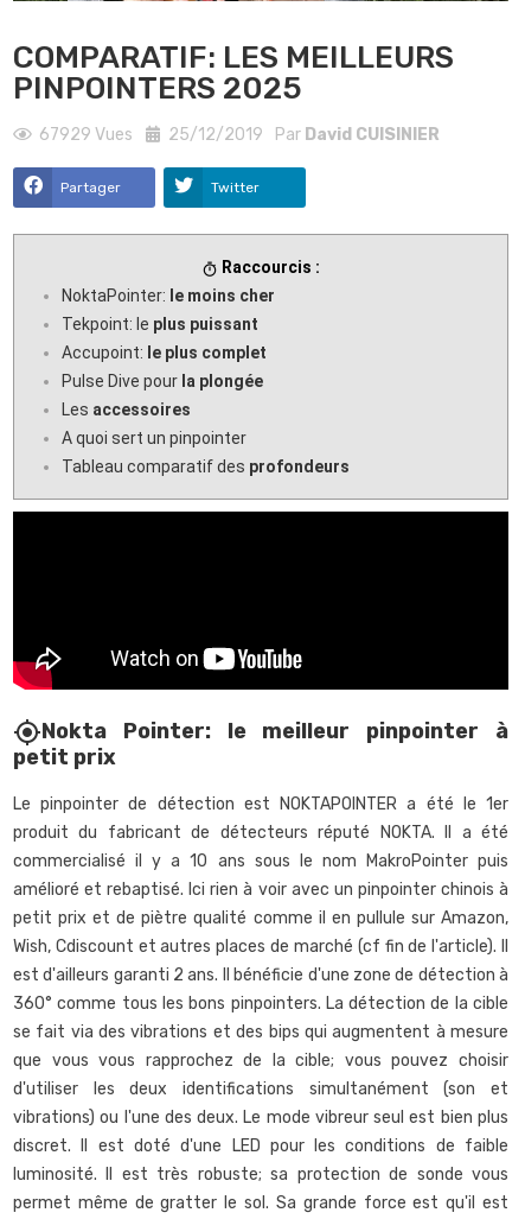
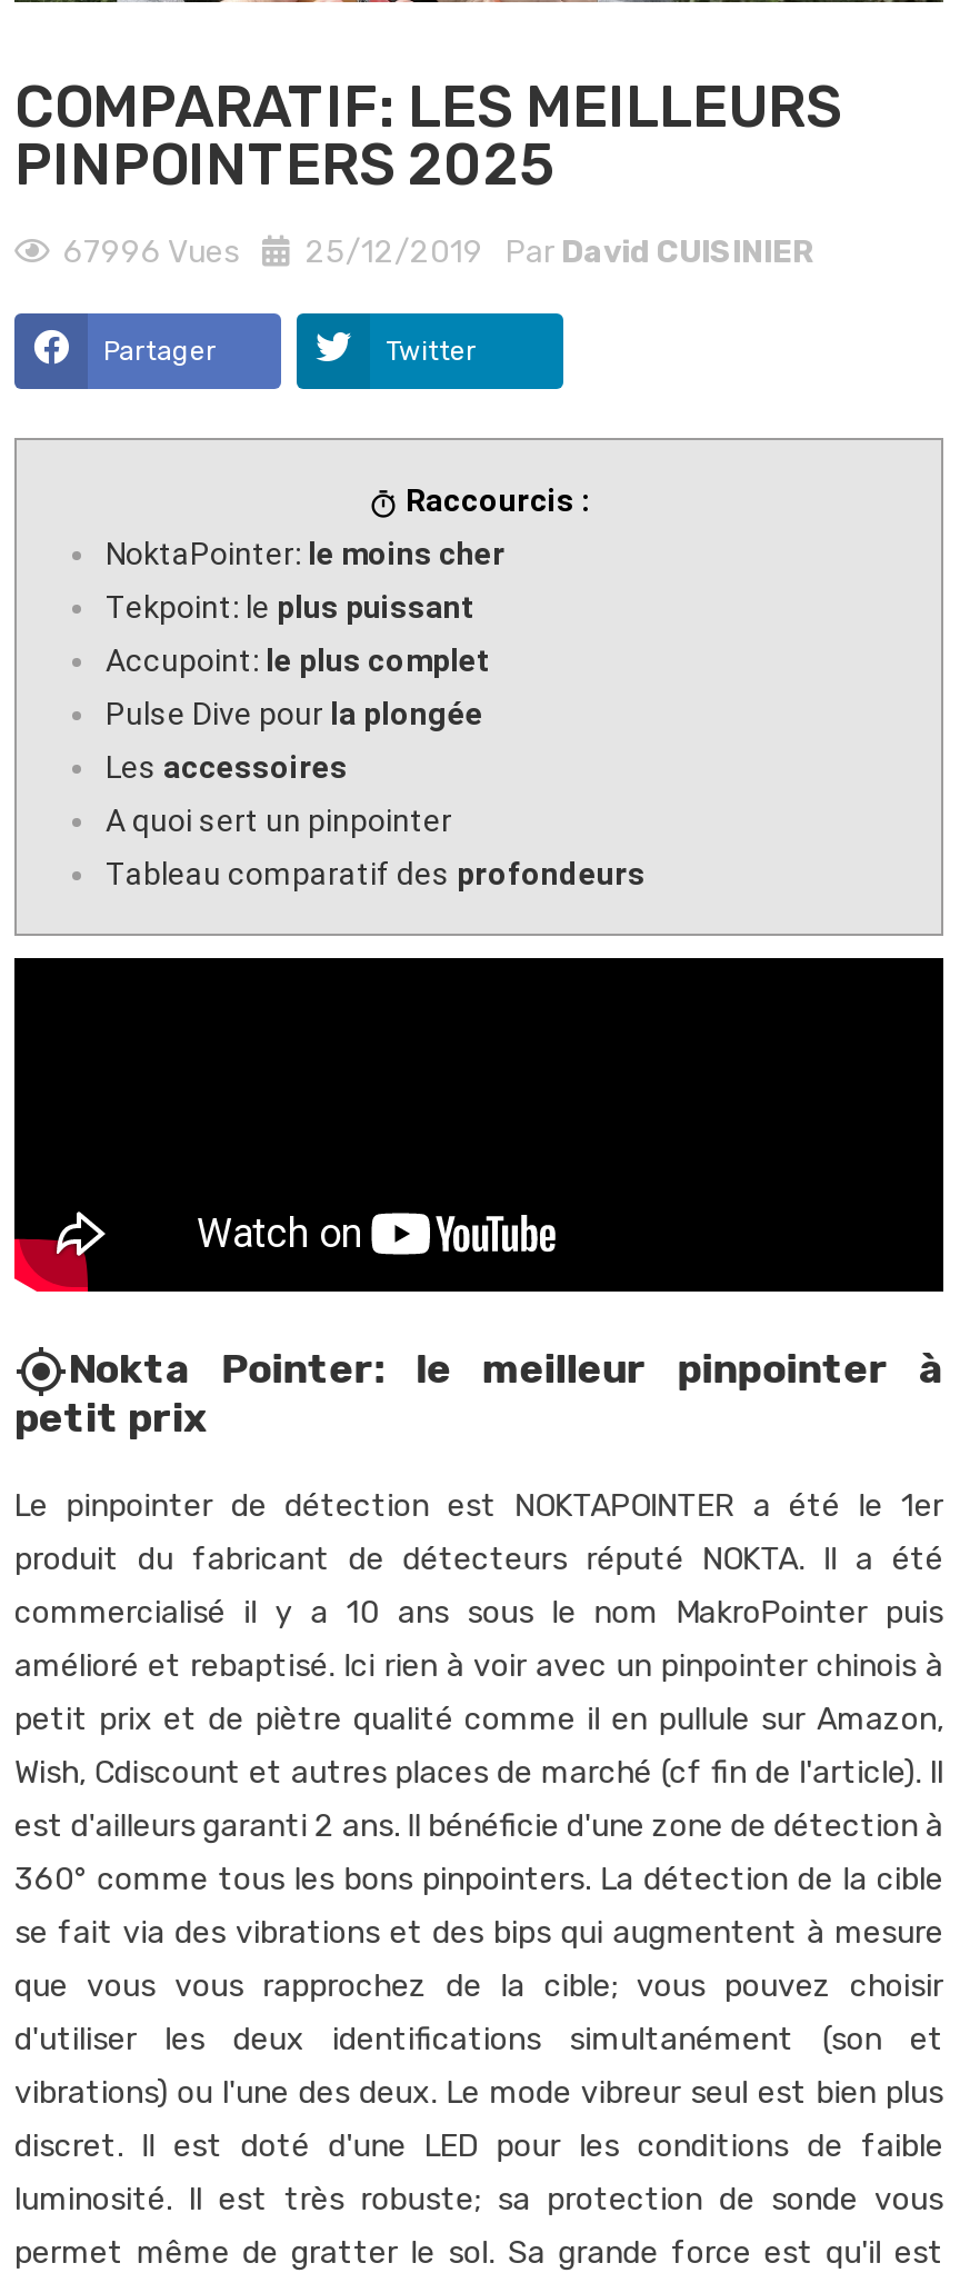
- 67929 Vues 25/12/2019 Par David CUISINIER
+ 67996 Vues 25/12/2019 Par David CUISINIER
